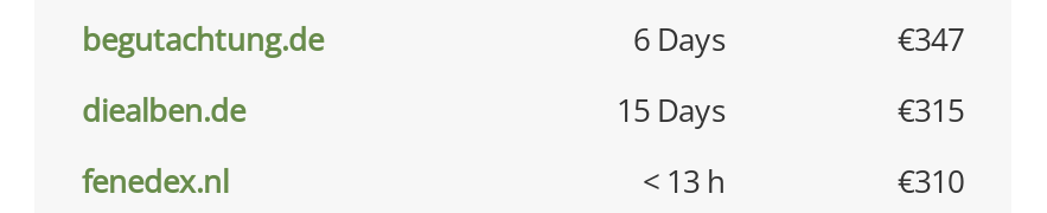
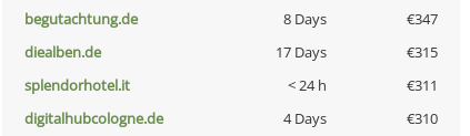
- 6 Days
+ 8 Days

- 15 Days
+ 17 Days

- fenedex.nl
- < 13 h
+ splendorhotel.it
+ < 24 h
+ €311
+ digitalhubcologne.de
+ 4 Days
